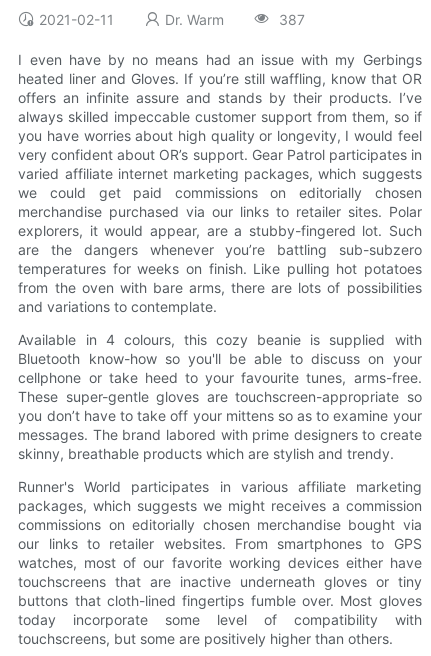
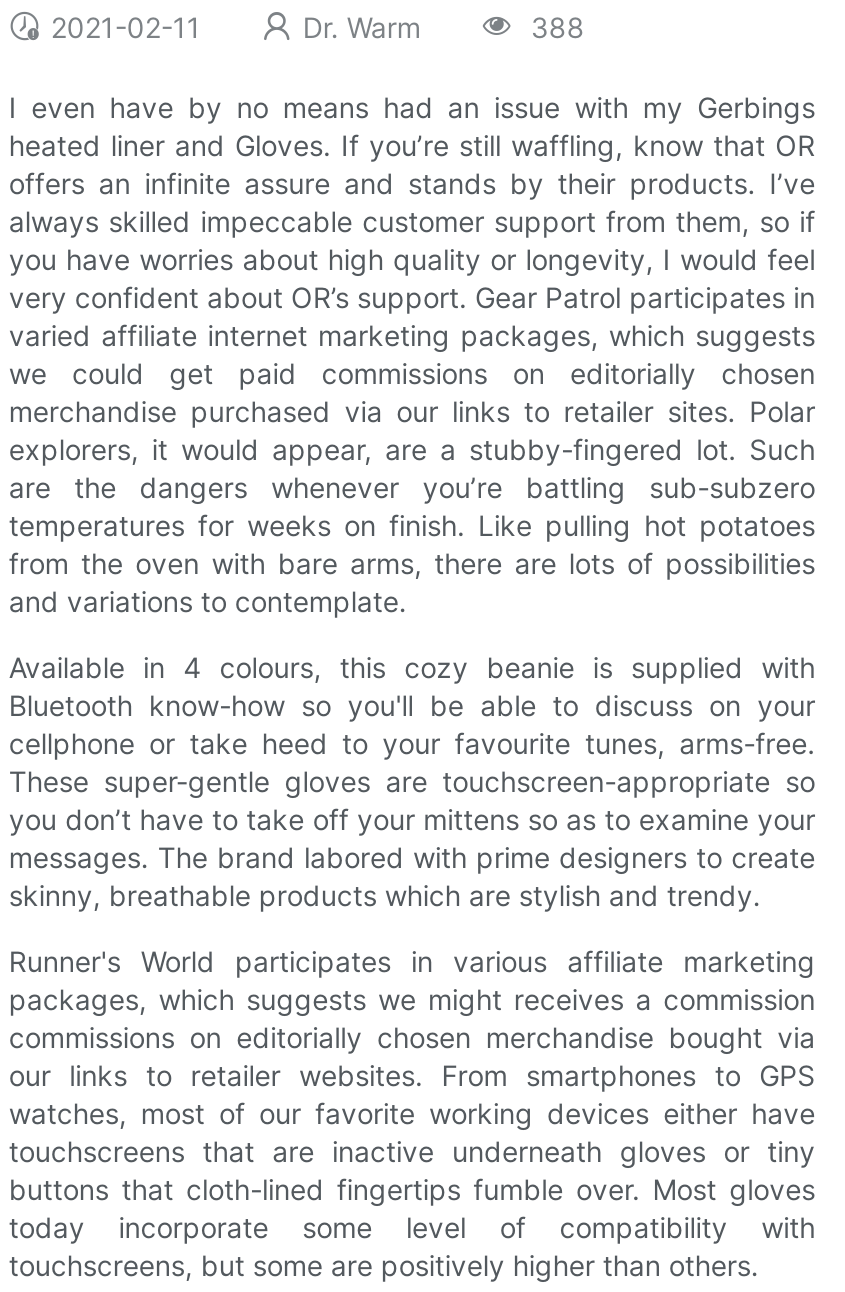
- 387
+ 388
